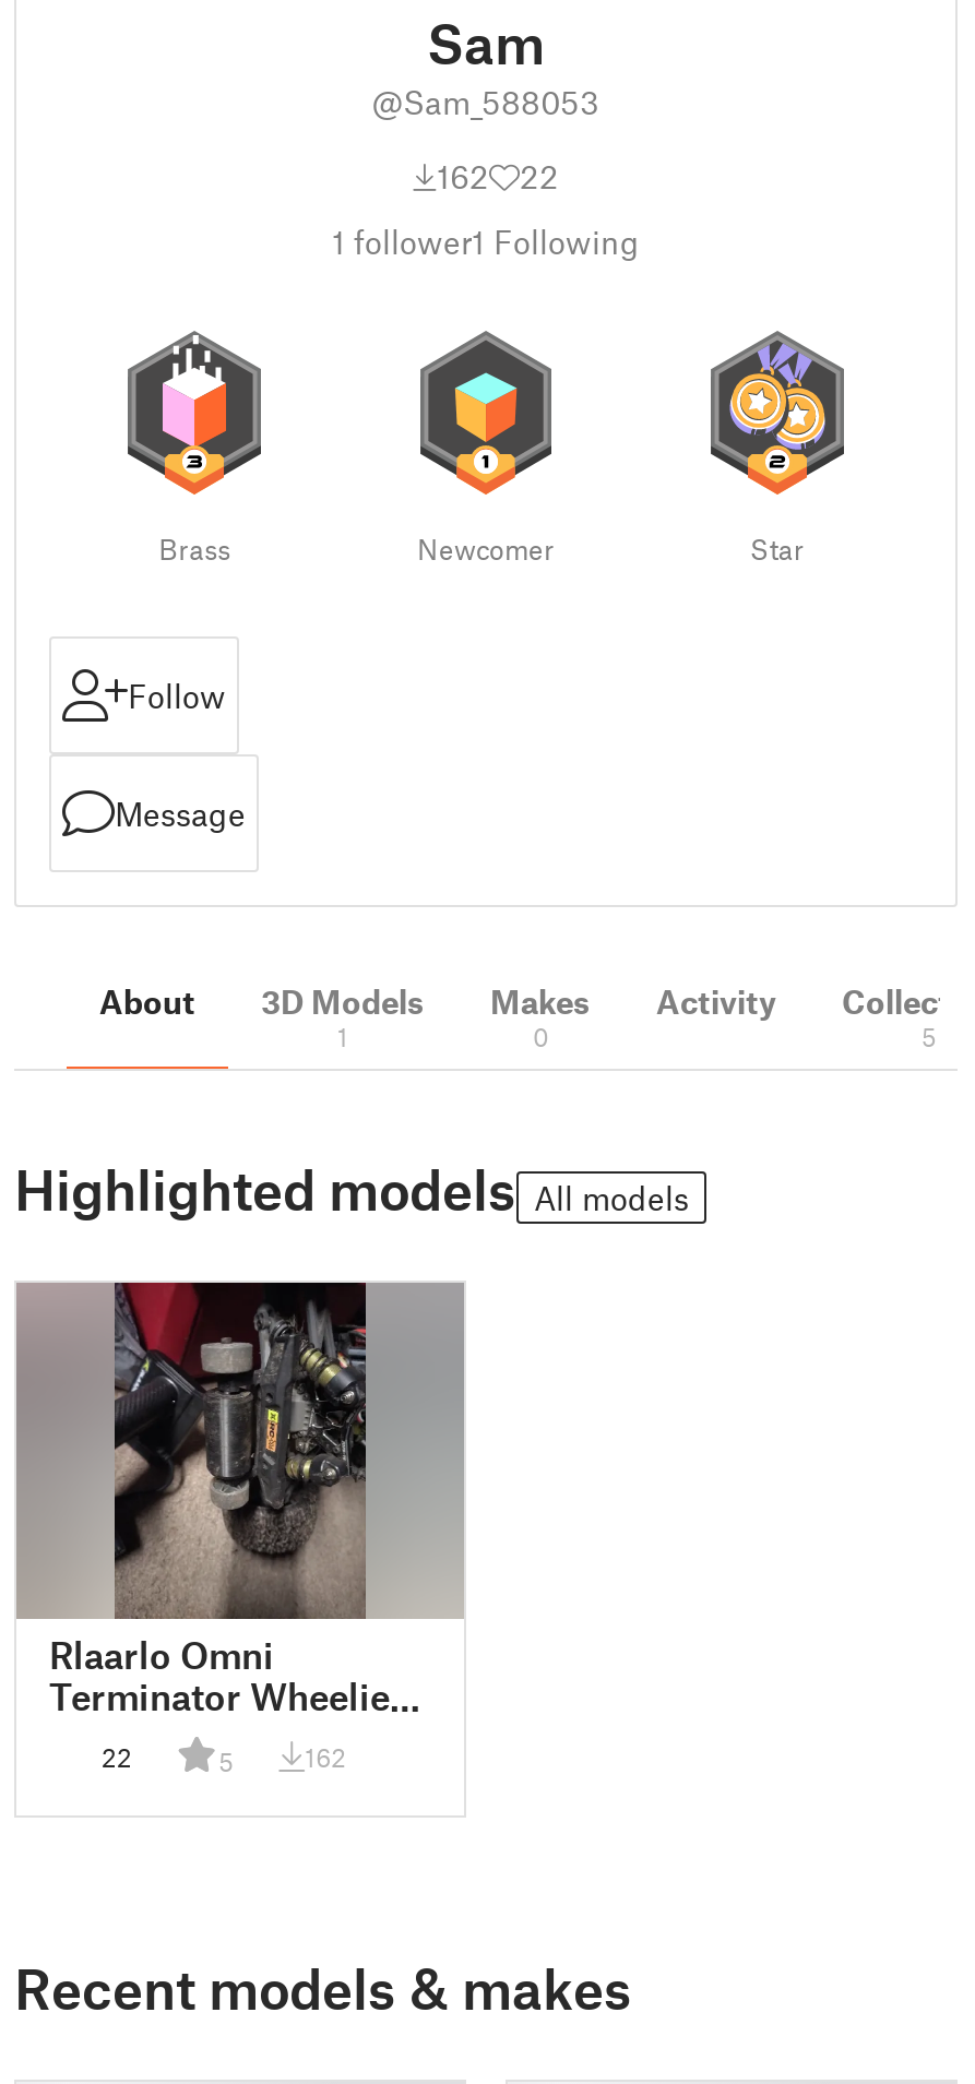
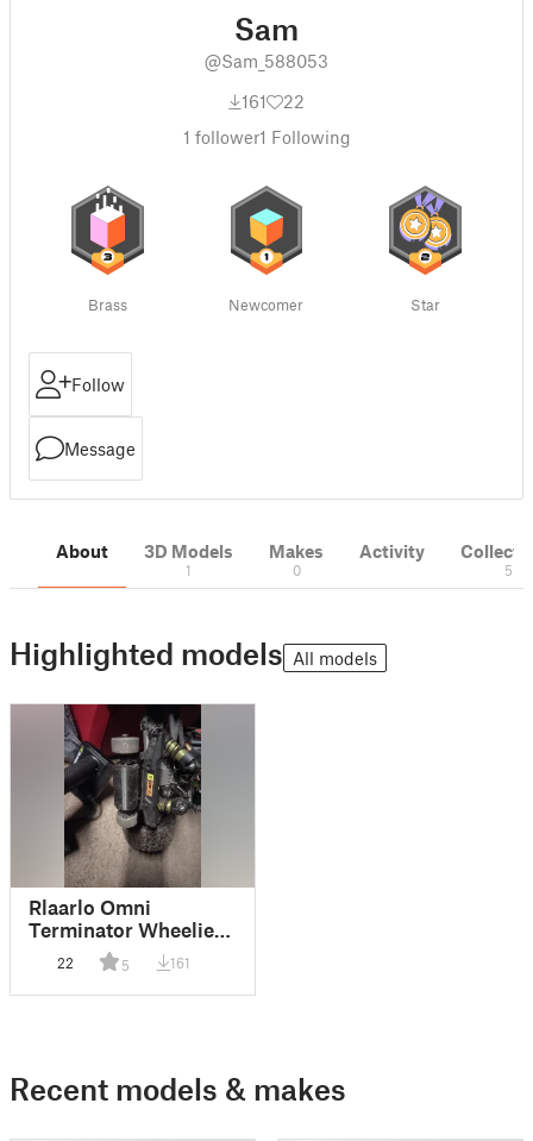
- 162 22
+ 161 22

- 162
+ 161
